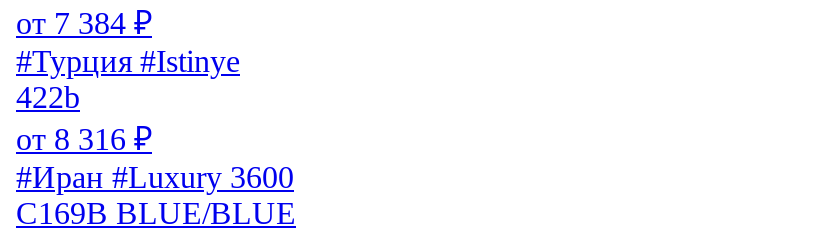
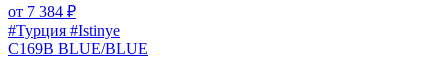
- 422b
- от 8 316 ₽
- #Иран #Luxury 3600
